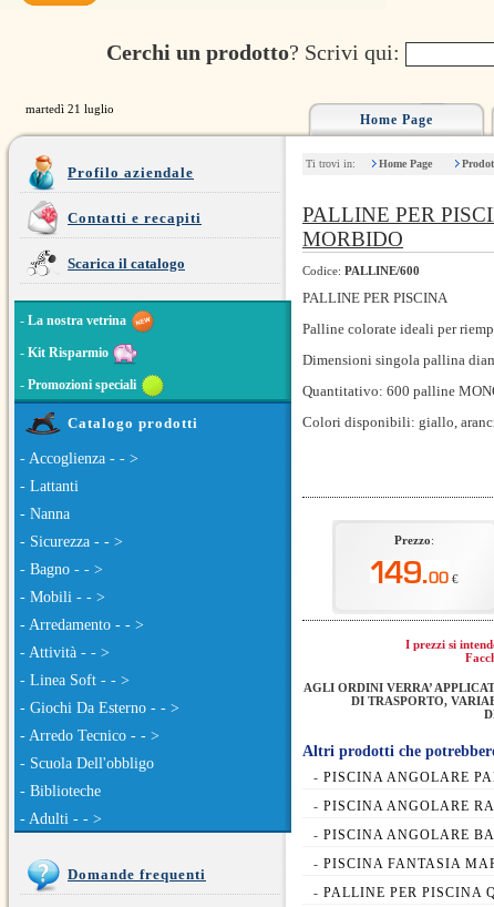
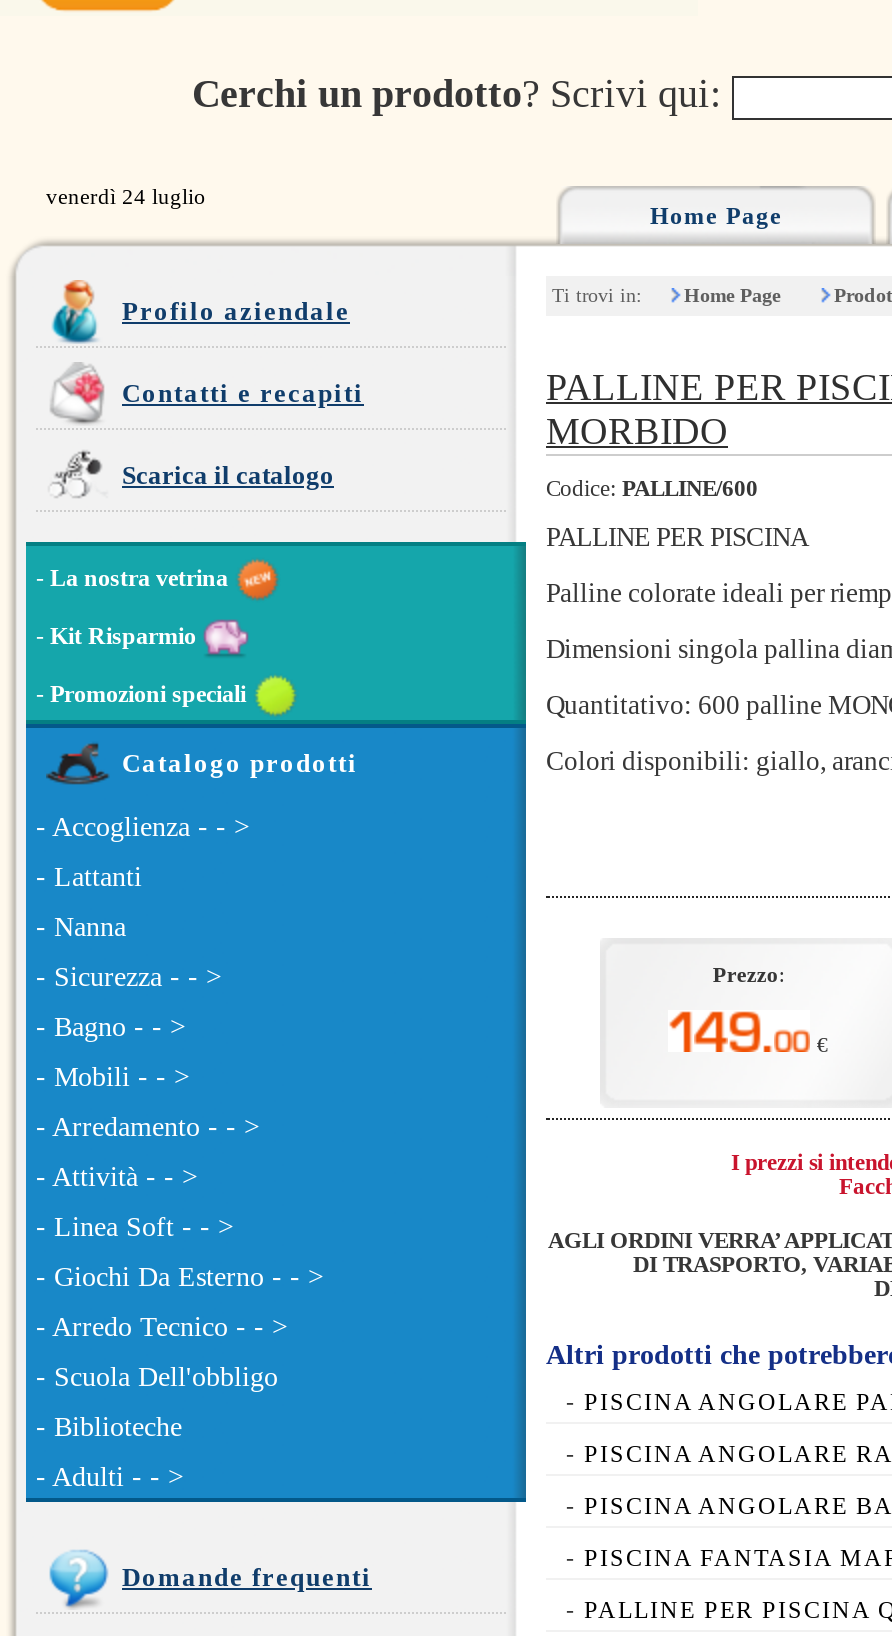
- martedì 21 luglio
+ venerdì 24 luglio
